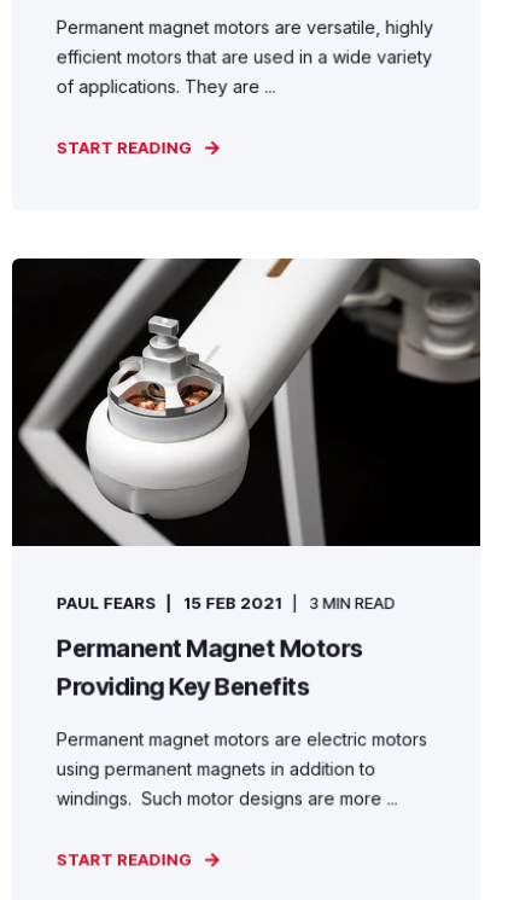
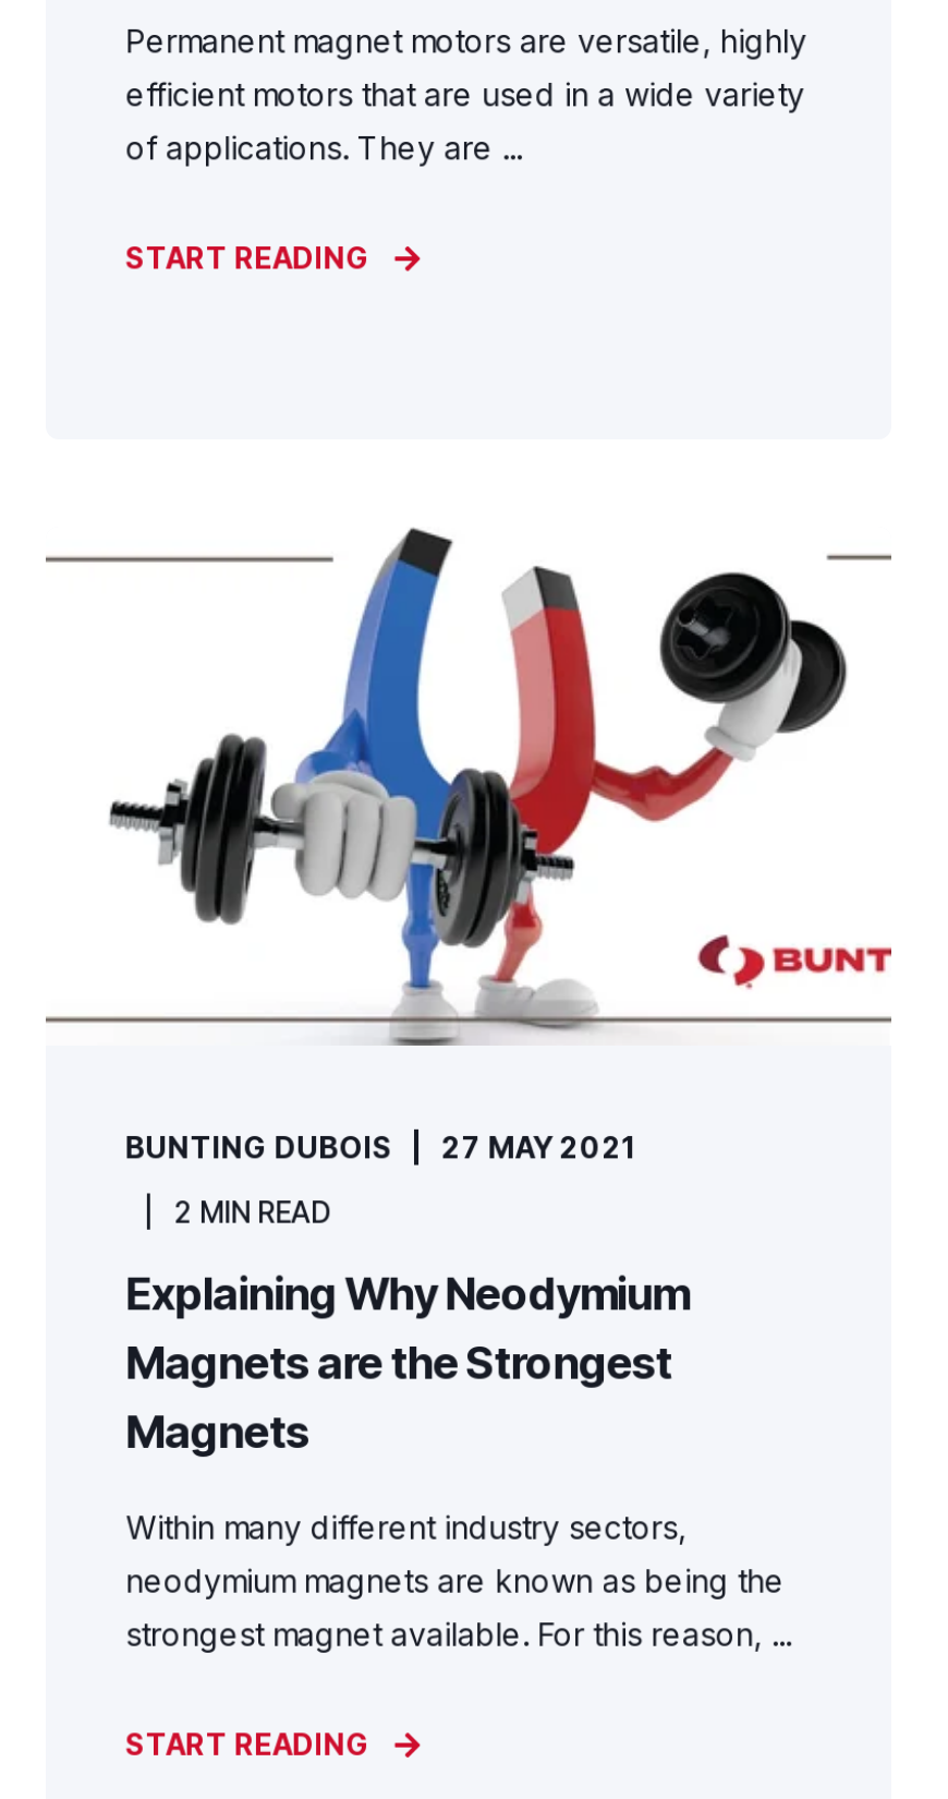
- [image]
- PAUL FEARS
- 15 FEB 2021
- 3 MIN READ
- Permanent Magnet Motors
- Providing Key Benefits
- Permanent magnet motors are electric motors
- using permanent magnets in addition to
- windings. Such motor designs are more ...
+ [image]
+ BUNTING DUBOIS
+ 27 MAY 2021
+ 2 MIN READ
+ Explaining Why Neodymium
+ Magnets are the Strongest
+ Magnets
+ Within many different industry sectors,
+ neodymium magnets are known as being the
+ strongest magnet available. For this reason, ...
